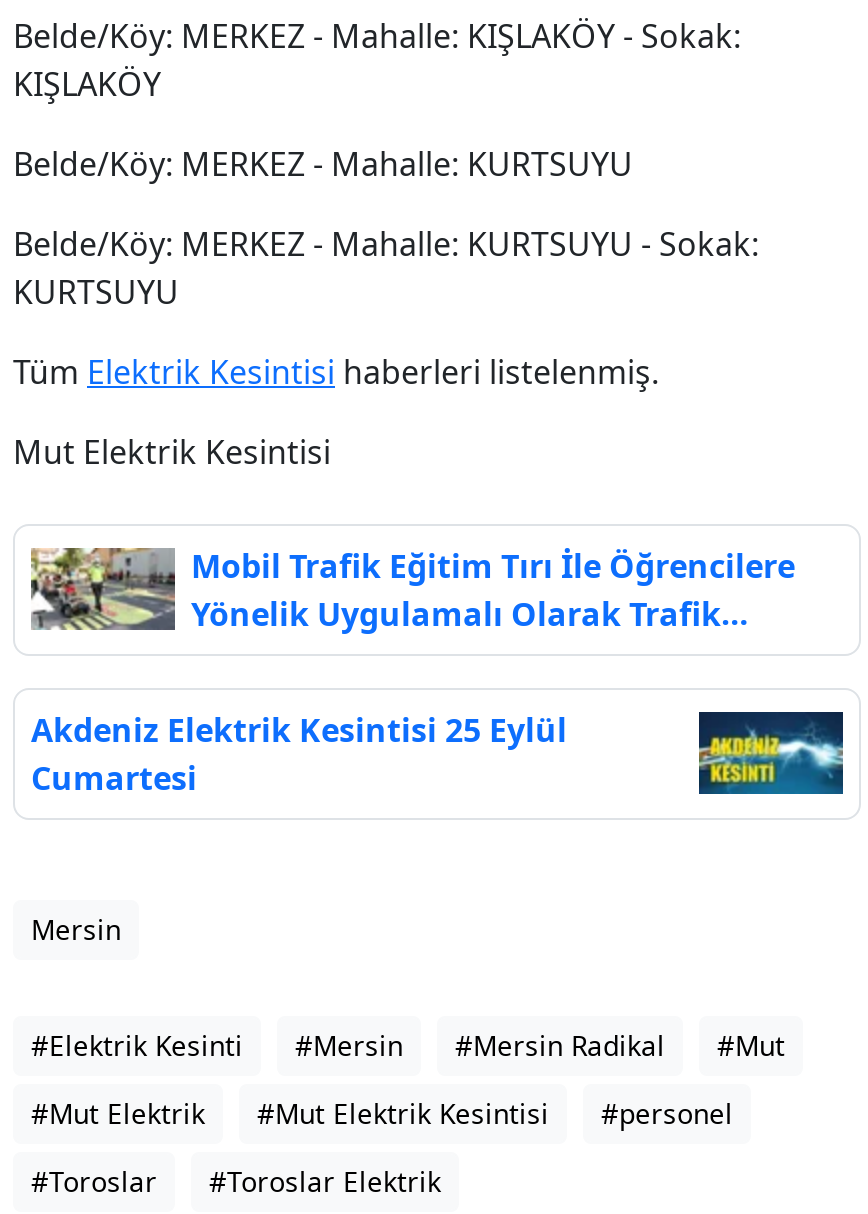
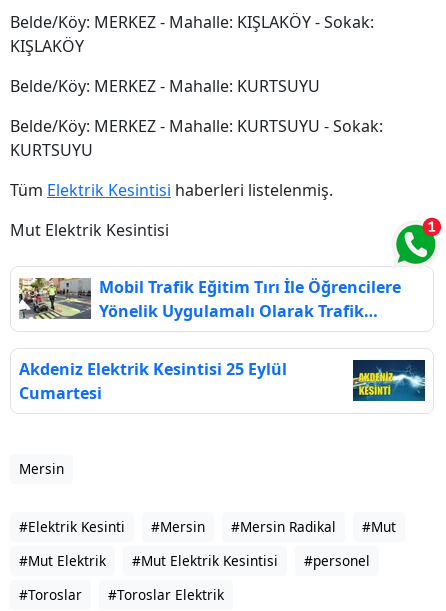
+ [image]
